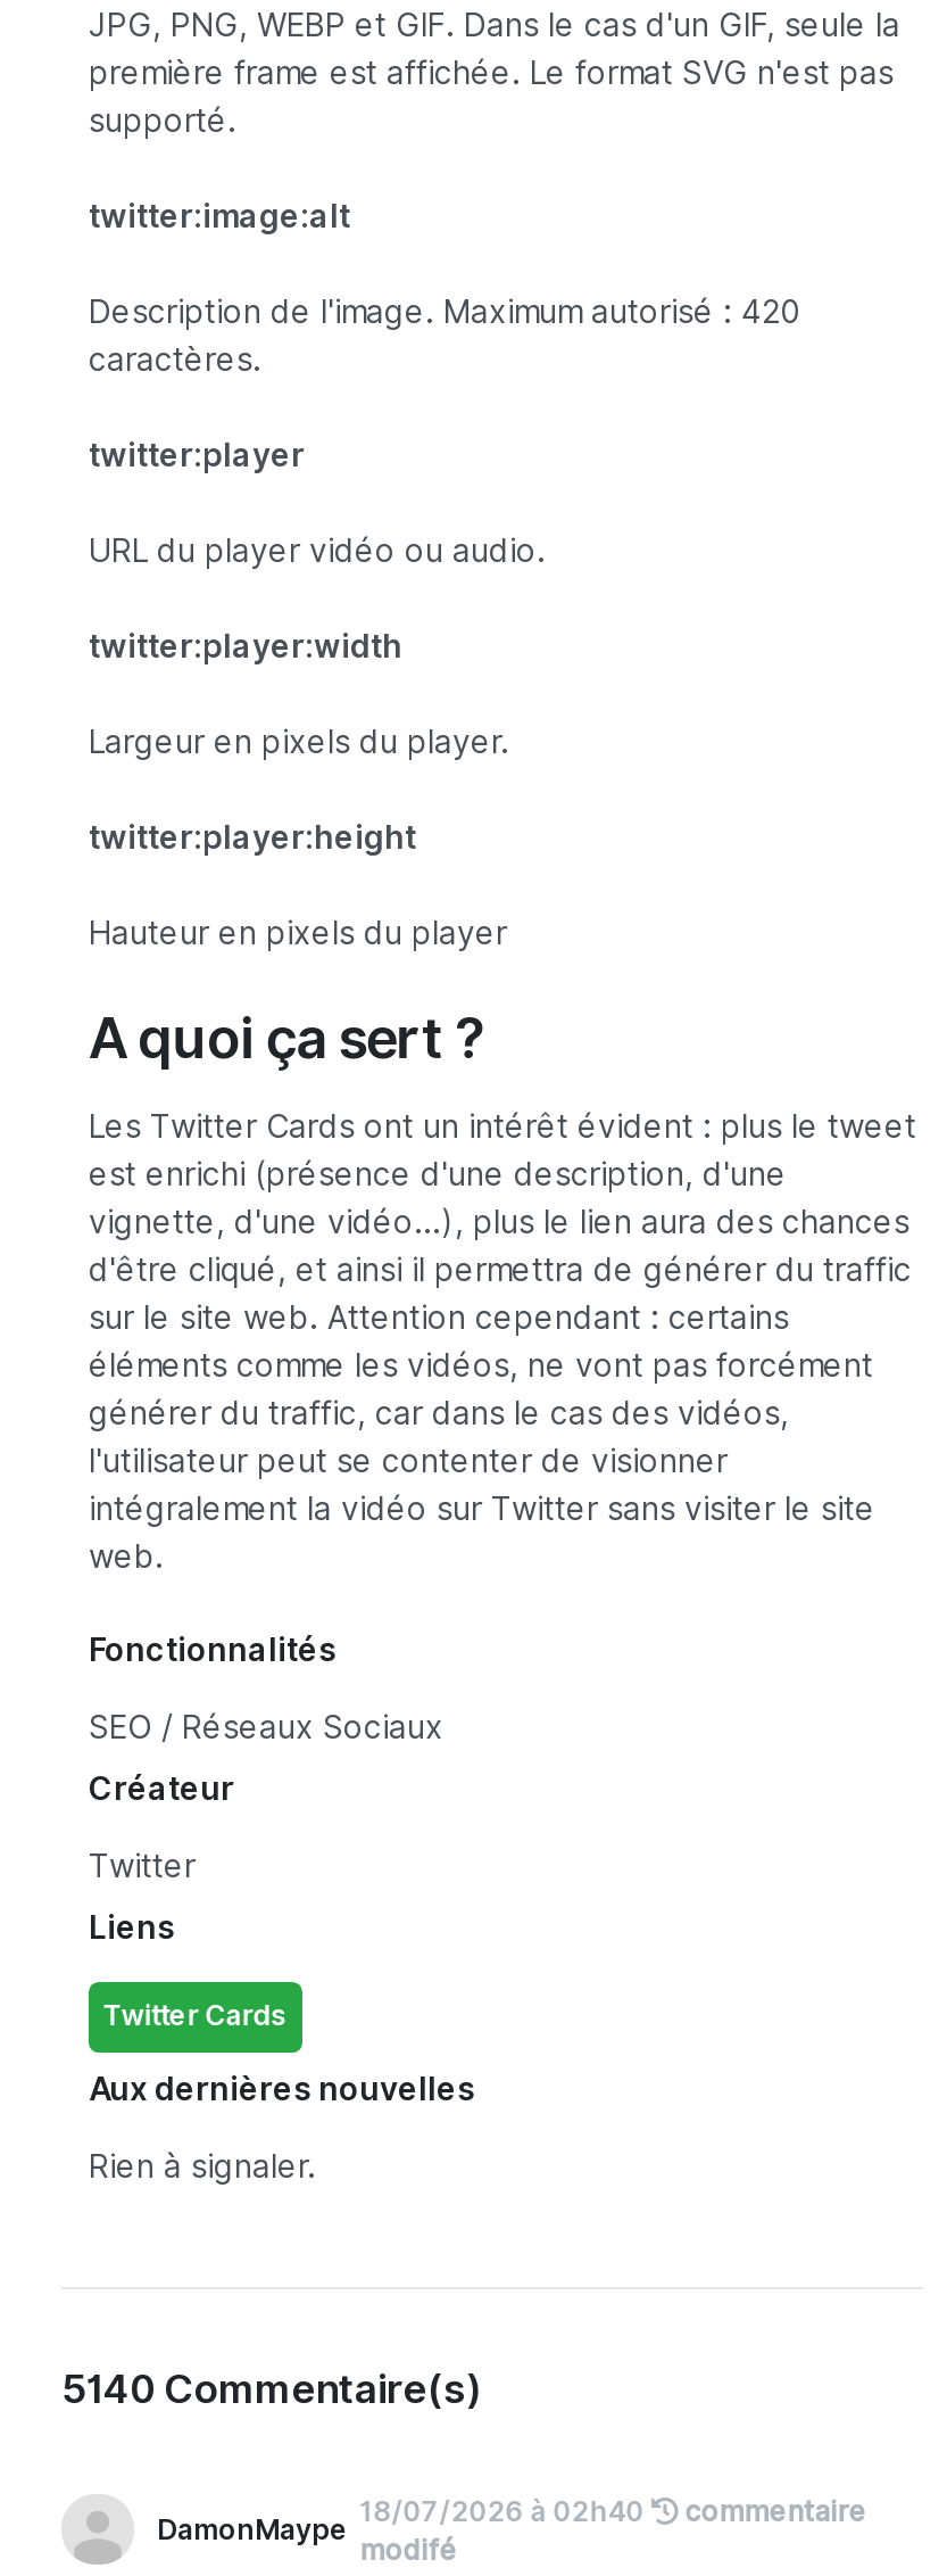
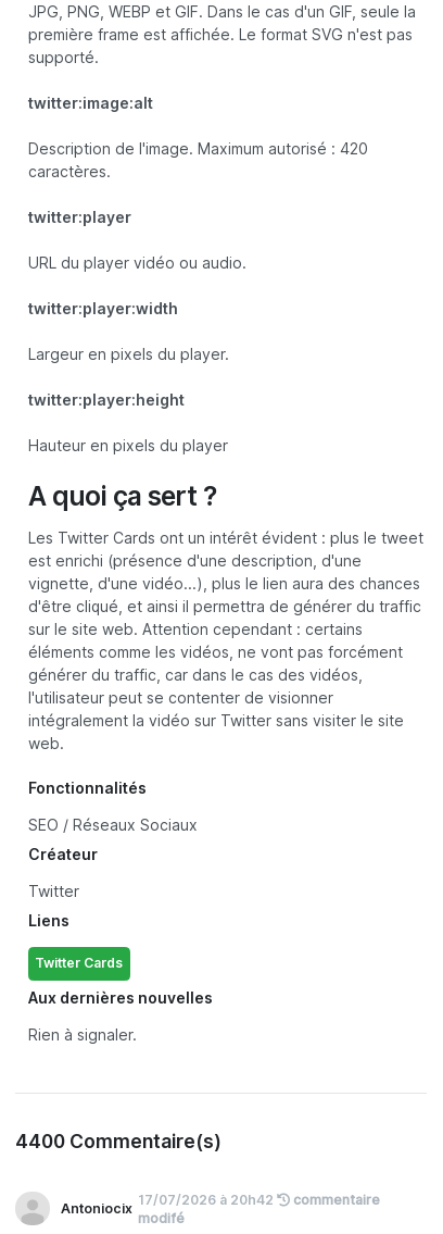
- 5140 Commentaire(s)
+ 4400 Commentaire(s)

- 18/07/2026 à 02h40 commentaire
+ 17/07/2026 à 20h42 commentaire

- DamonMaype
+ Antoniocix
